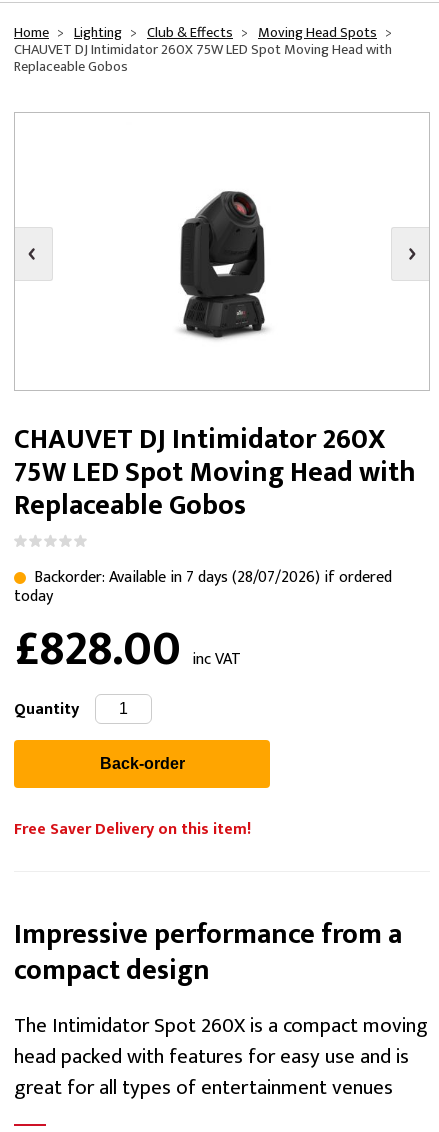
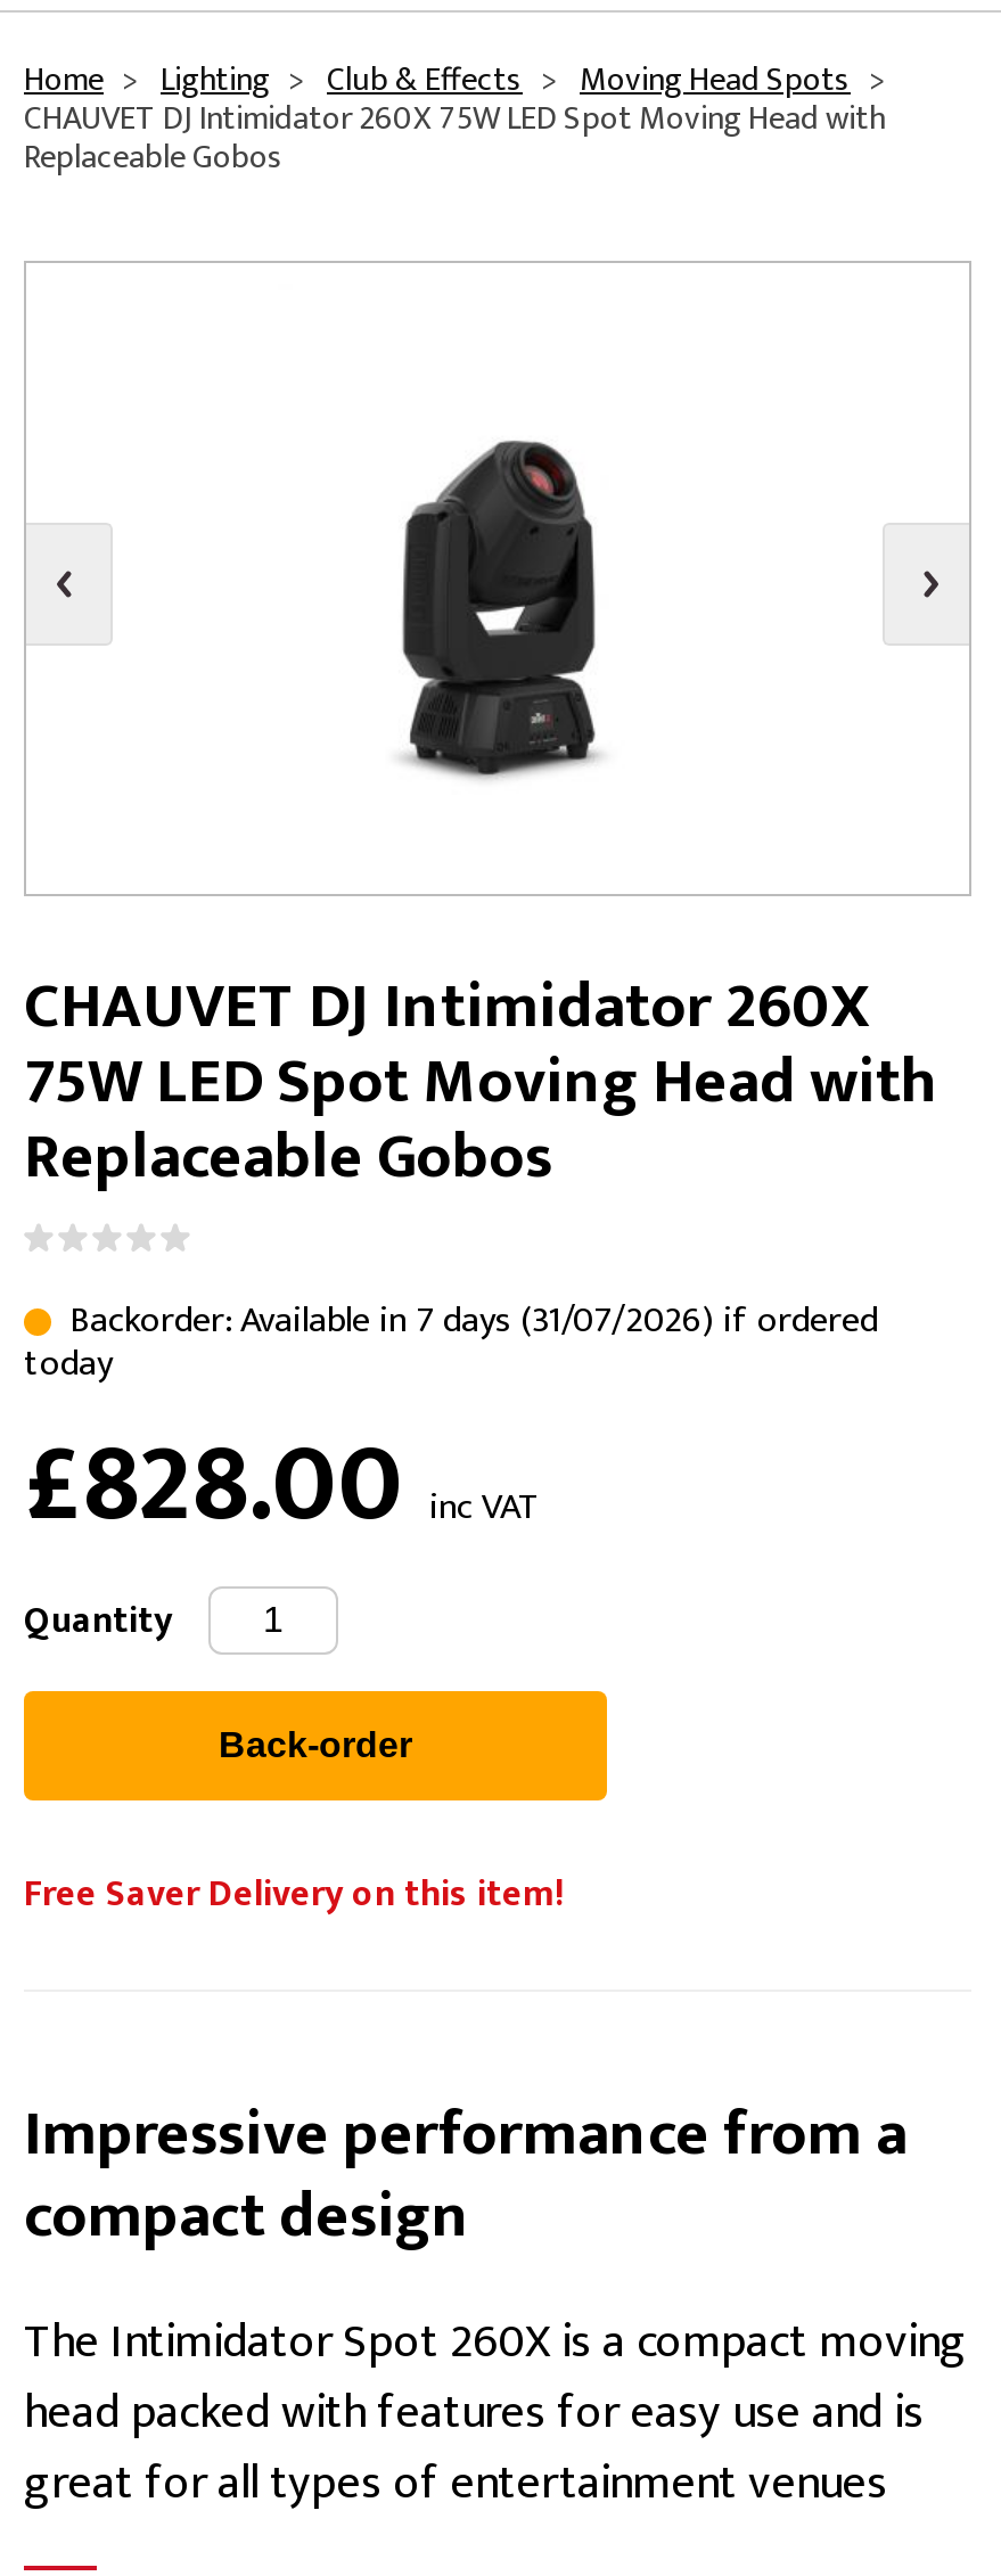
- Backorder: Available in 7 days (28/07/2026) if ordered
+ Backorder: Available in 7 days (31/07/2026) if ordered
